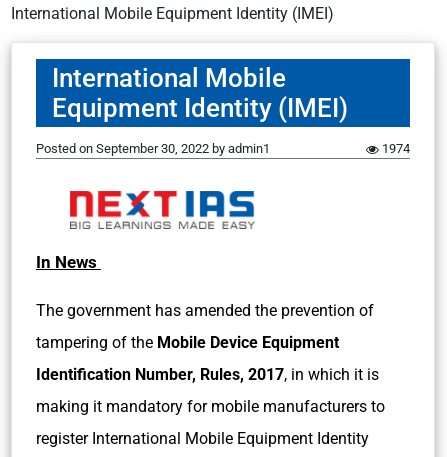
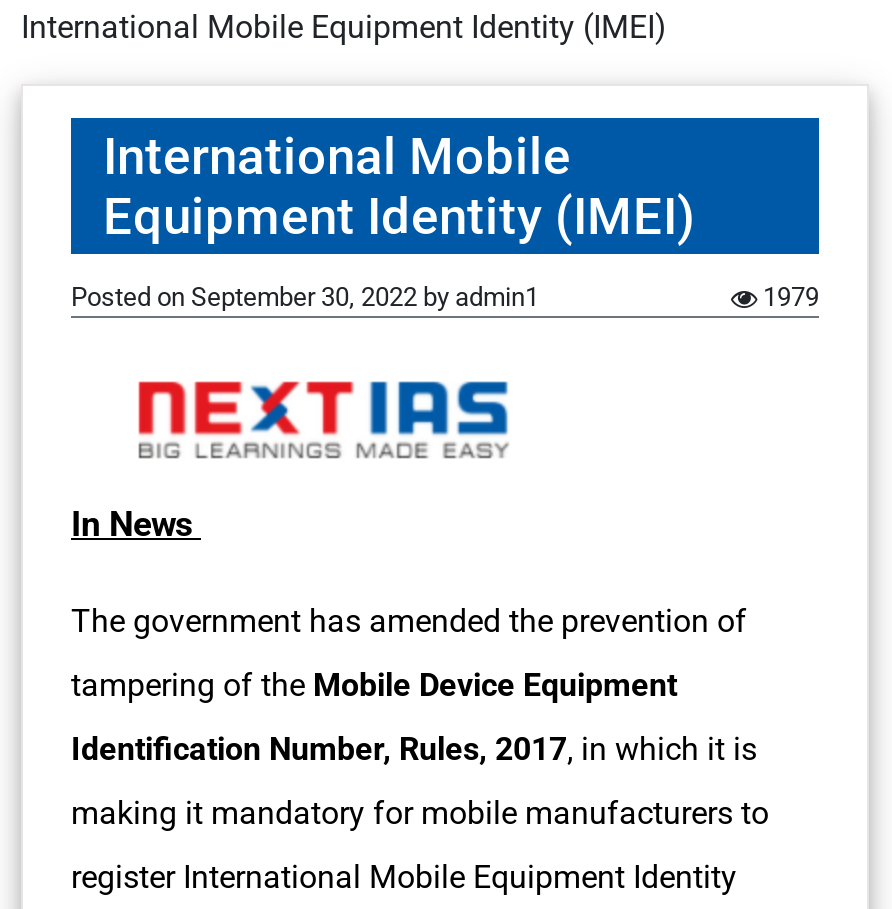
- 1974
+ 1979
